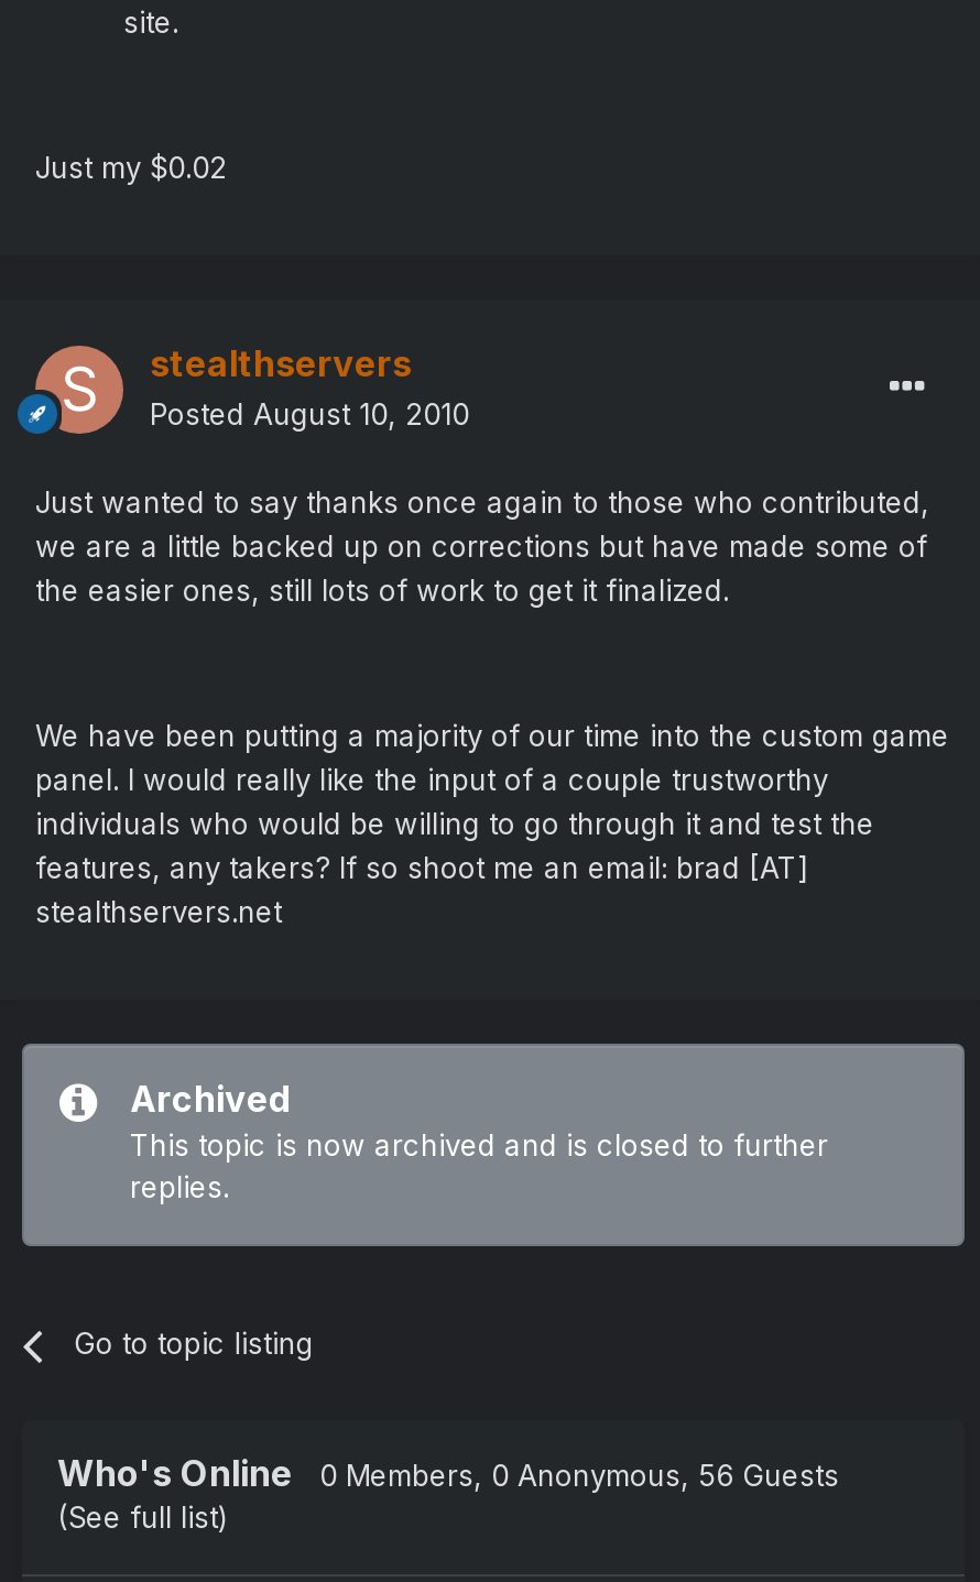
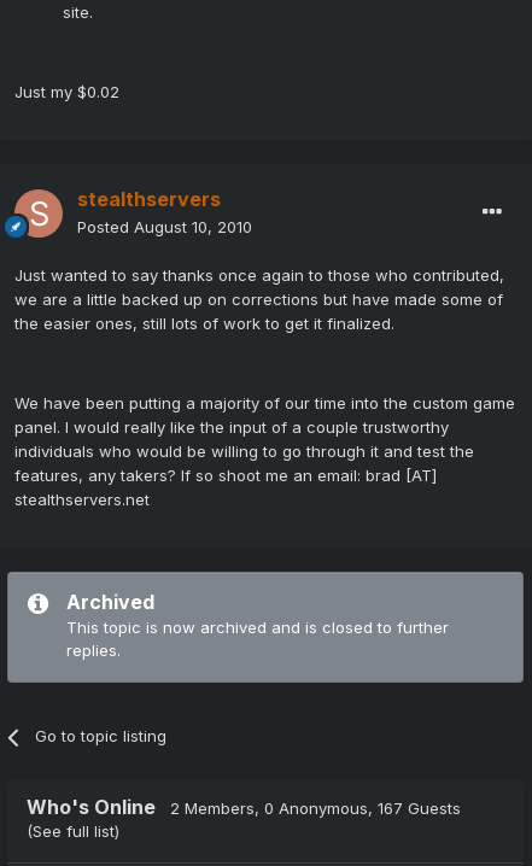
- Who's Online 0 Members, 0 Anonymous, 56 Guests
+ Who's Online 2 Members, 0 Anonymous, 167 Guests
